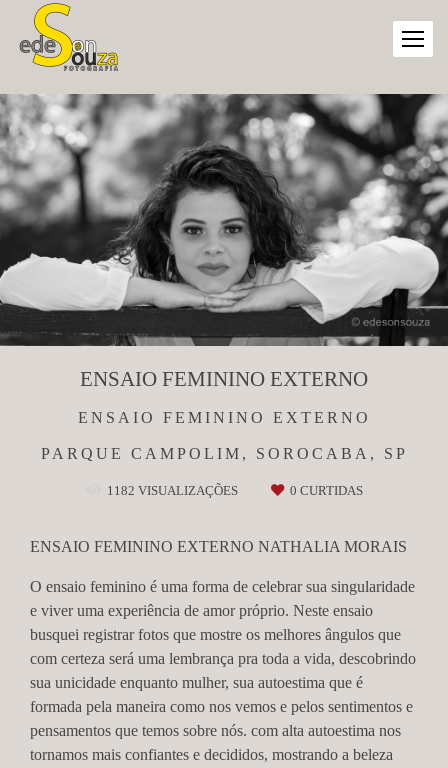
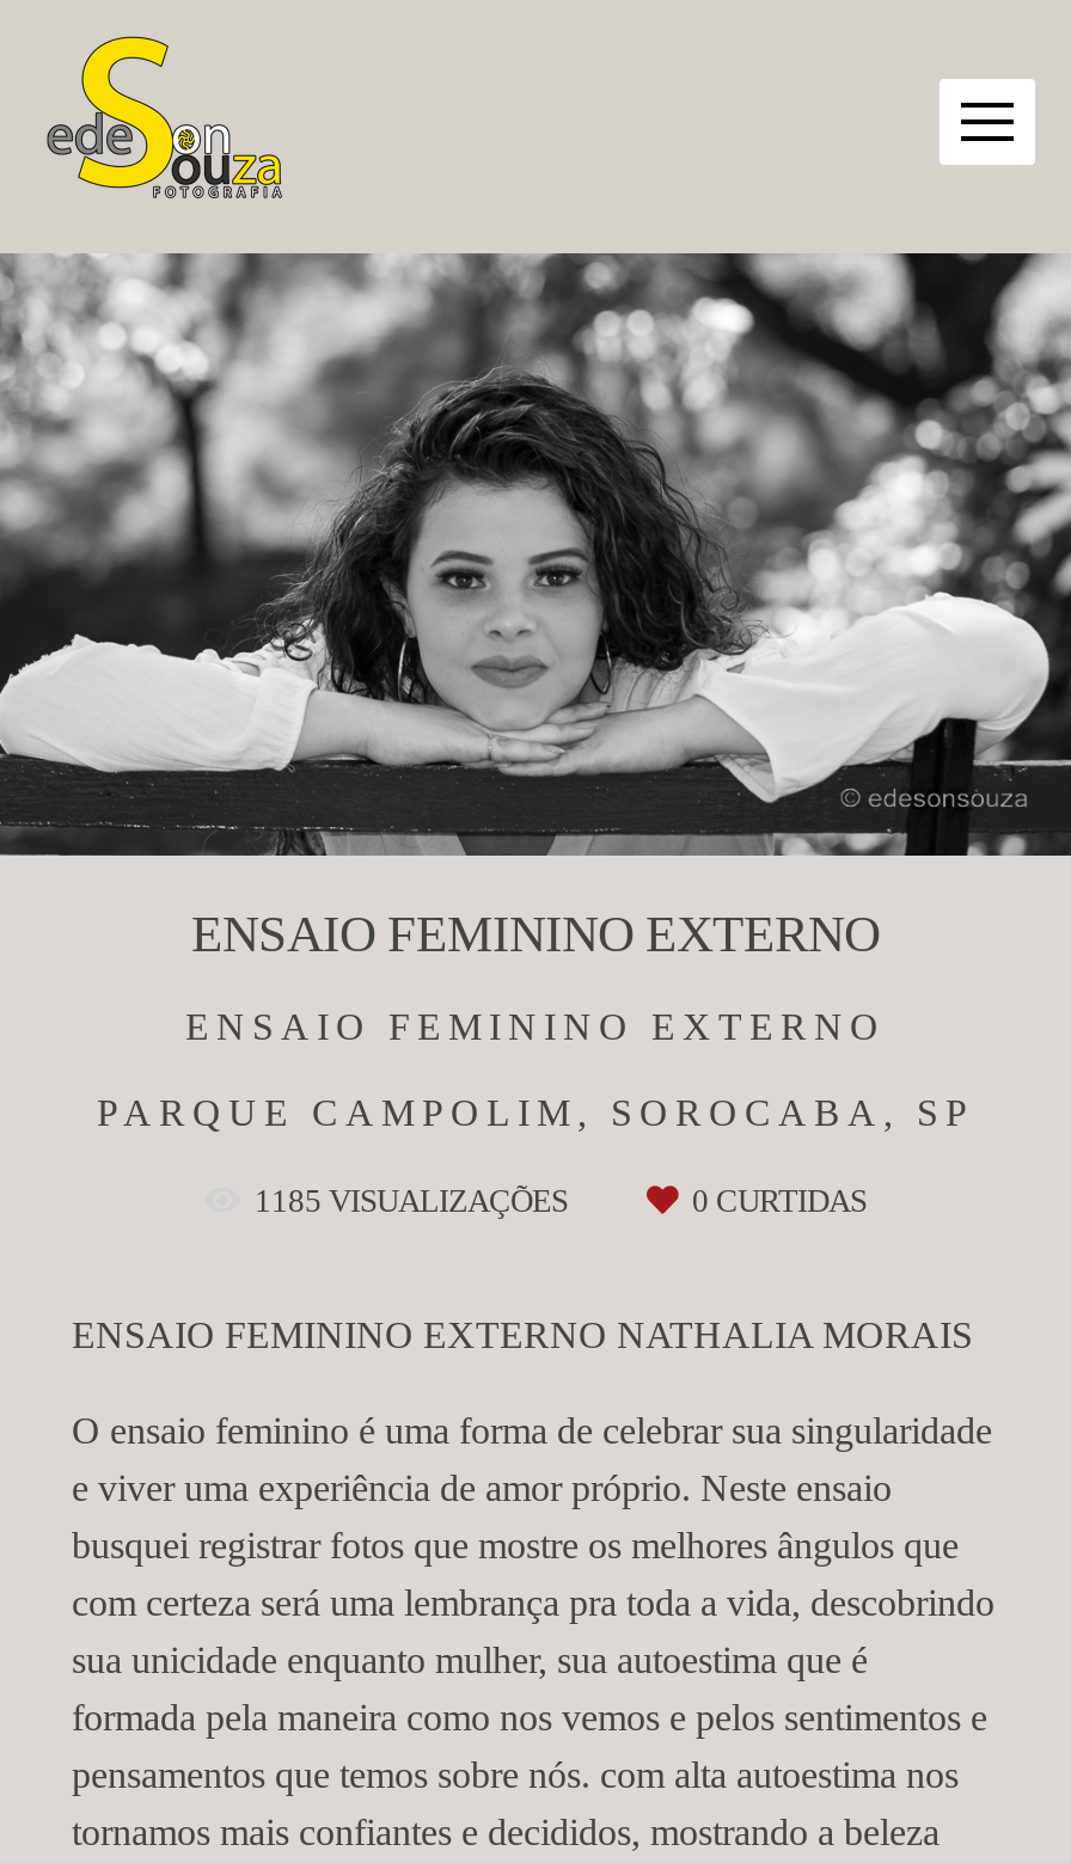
- 1182 VISUALIZAÇÕES
+ 1185 VISUALIZAÇÕES
